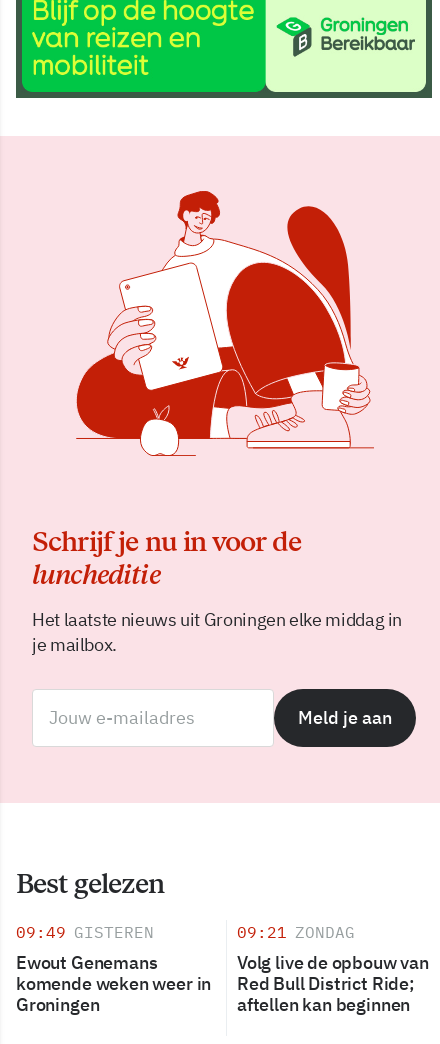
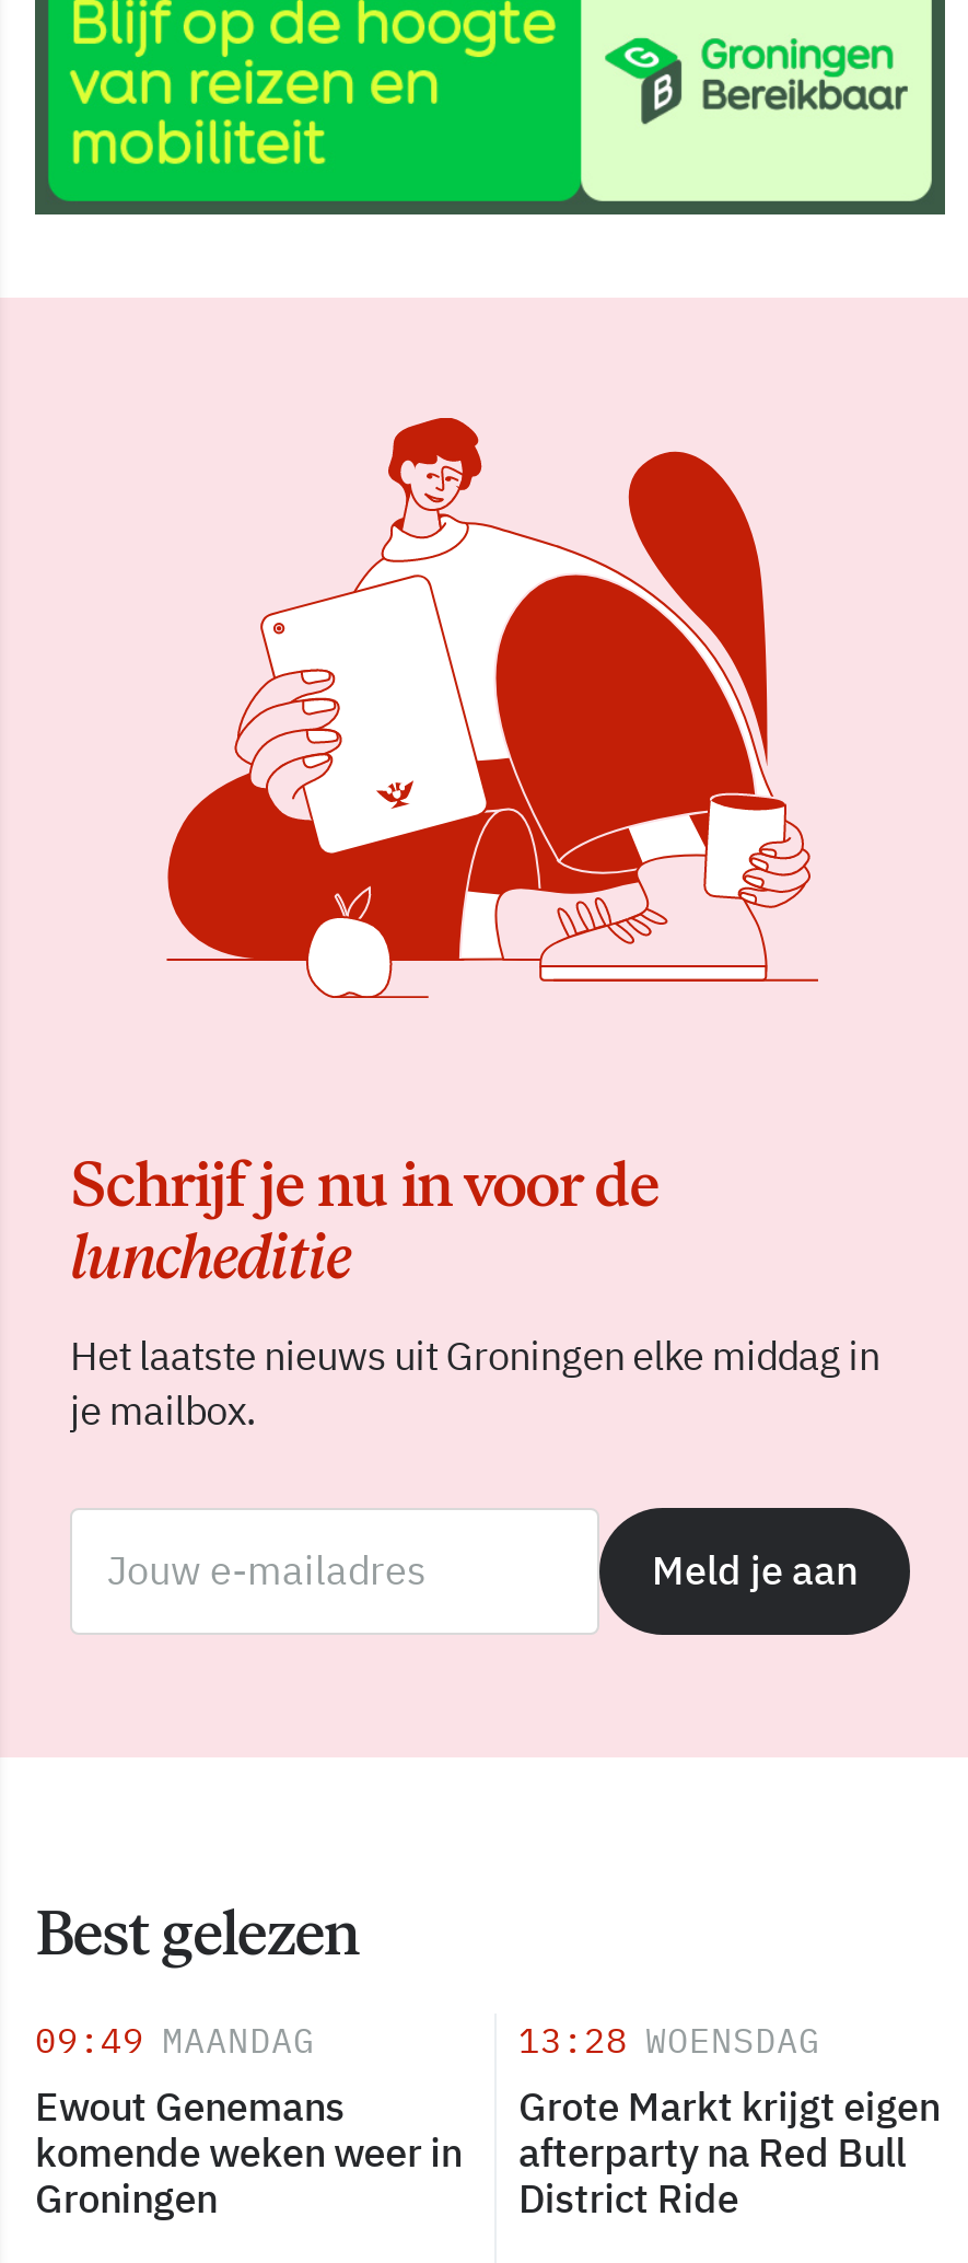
- 09:49 GISTEREN
+ 09:49 MAANDAG

- 09:21 ZONDAG
- Volg live de opbouw van
- Red Bull District Ride;
- aftellen kan beginnen
+ 13:28 WOENSDAG
+ Grote Markt krijgt eigen
+ afterparty na Red Bull
+ District Ride
